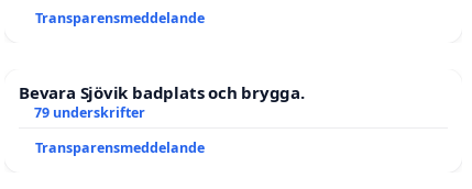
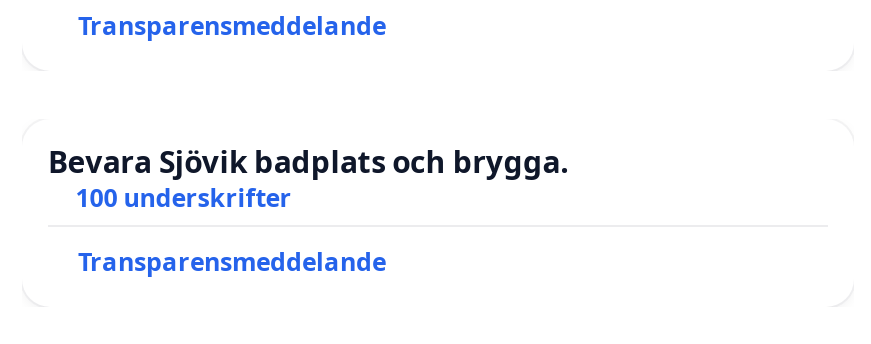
- 79 underskrifter
+ 100 underskrifter
